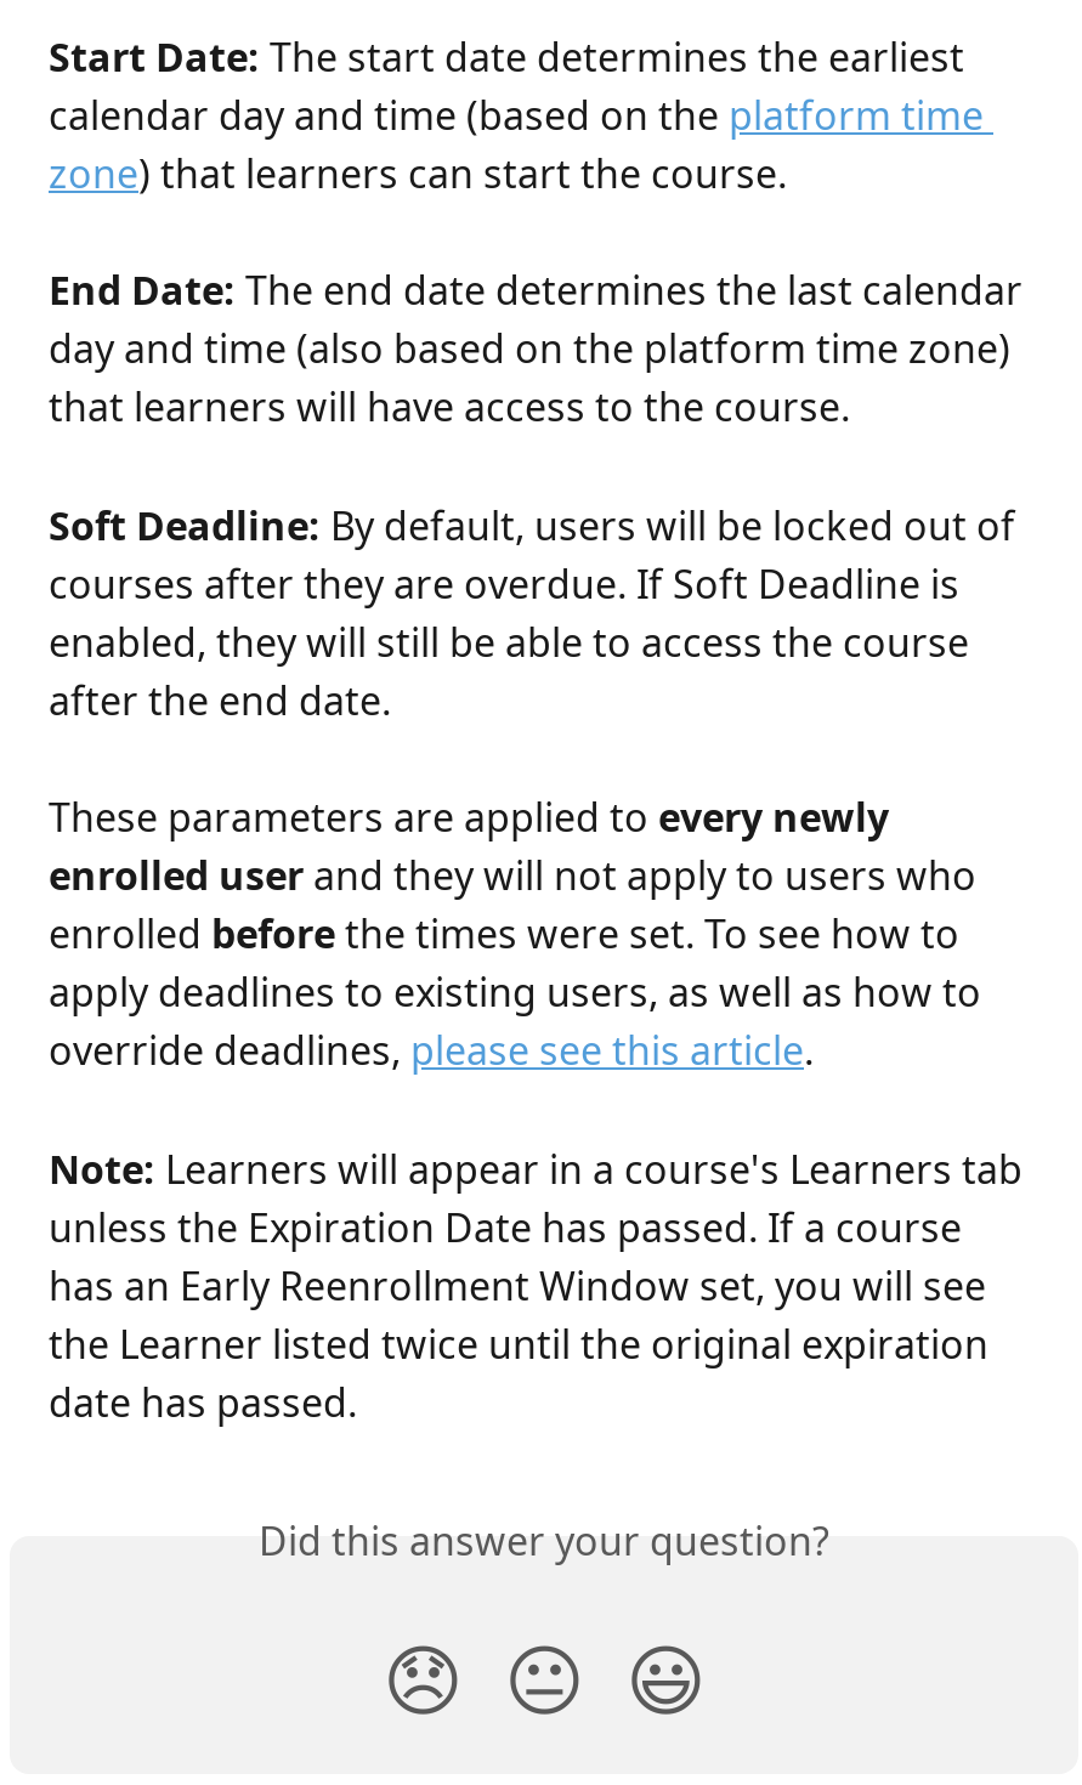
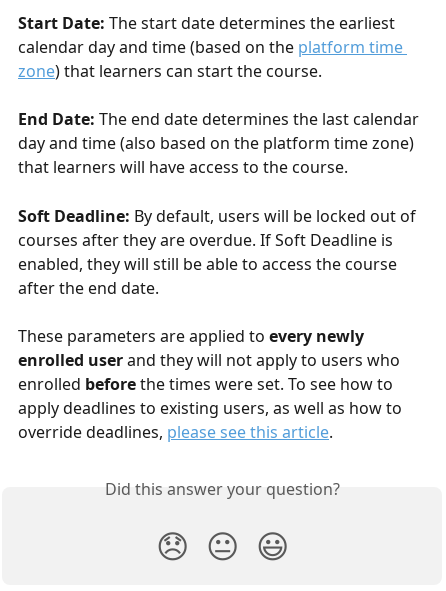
- Note: Learners will appear in a course's Learners tab
- unless the Expiration Date has passed. If a course
- has an Early Reenrollment Window set, you will see
- the Learner listed twice until the original expiration
- date has passed.
